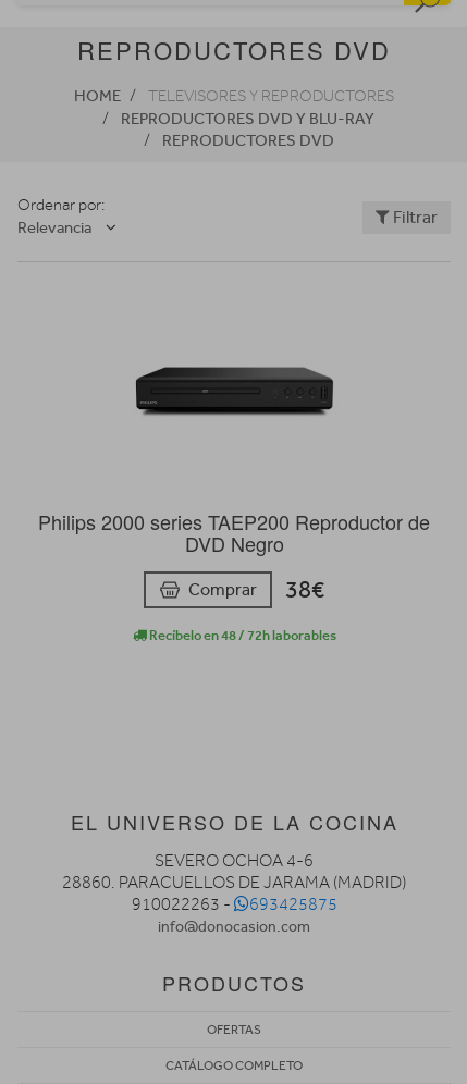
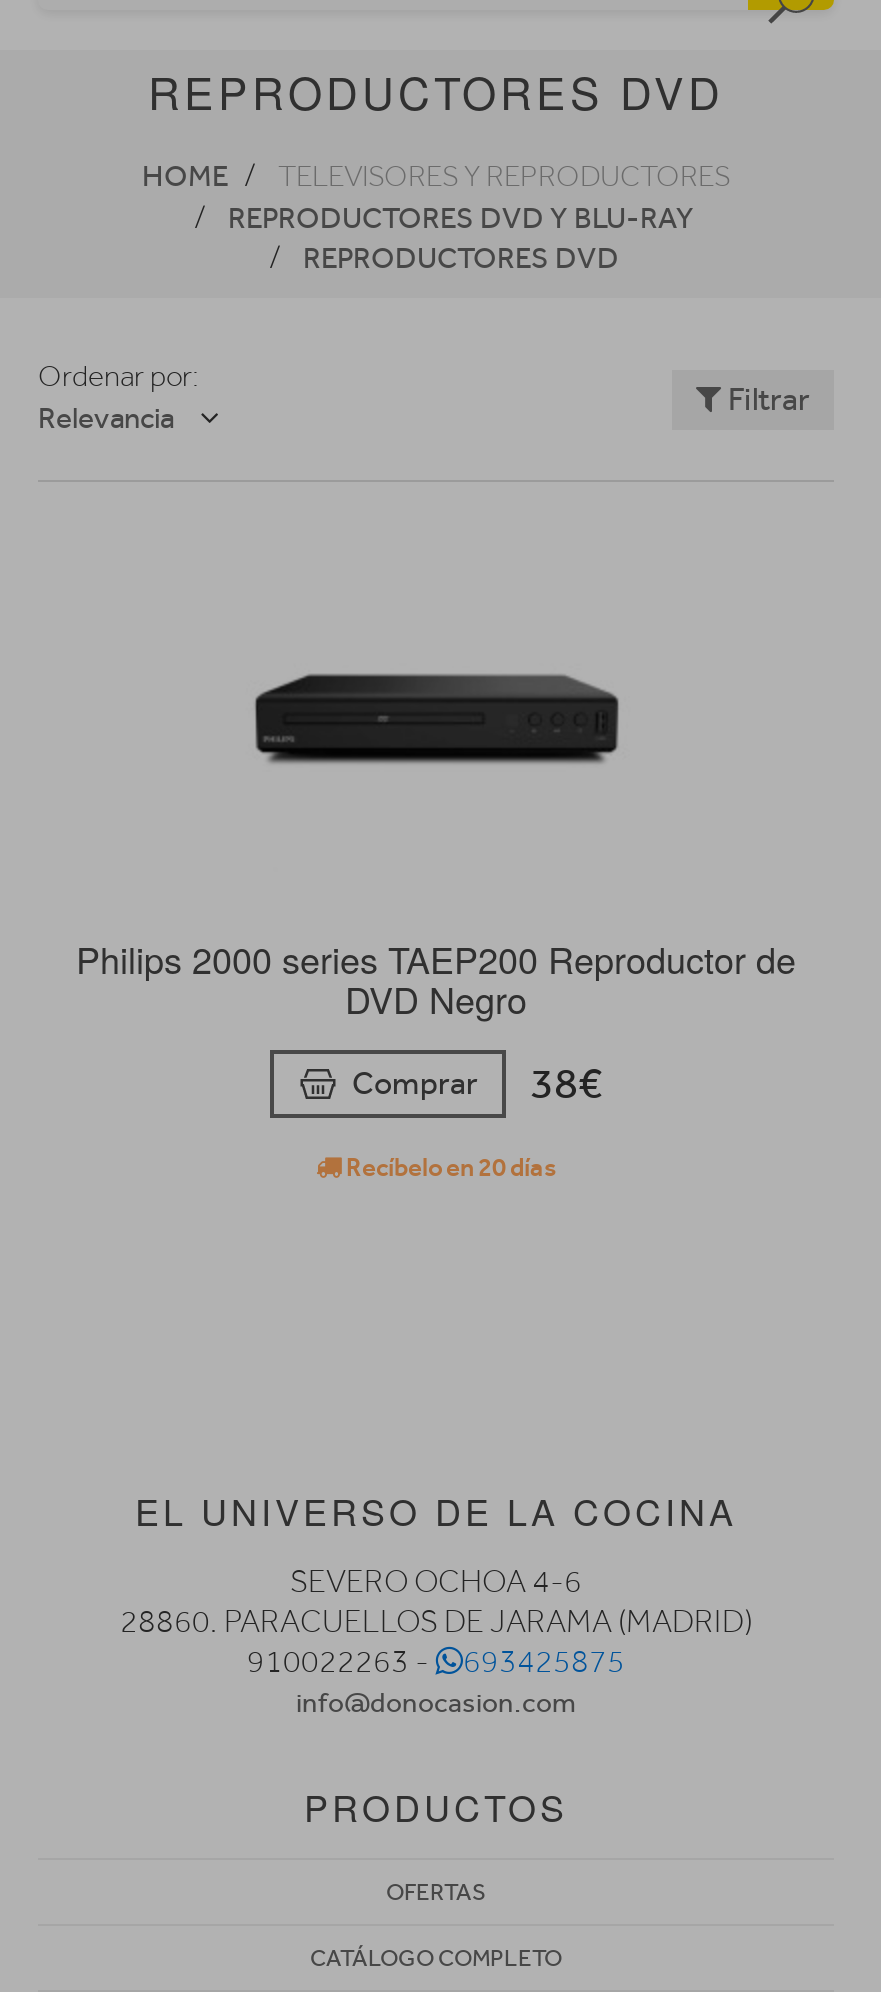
- Recíbelo en 48 / 72h laborables
+ Recíbelo en 20 días
